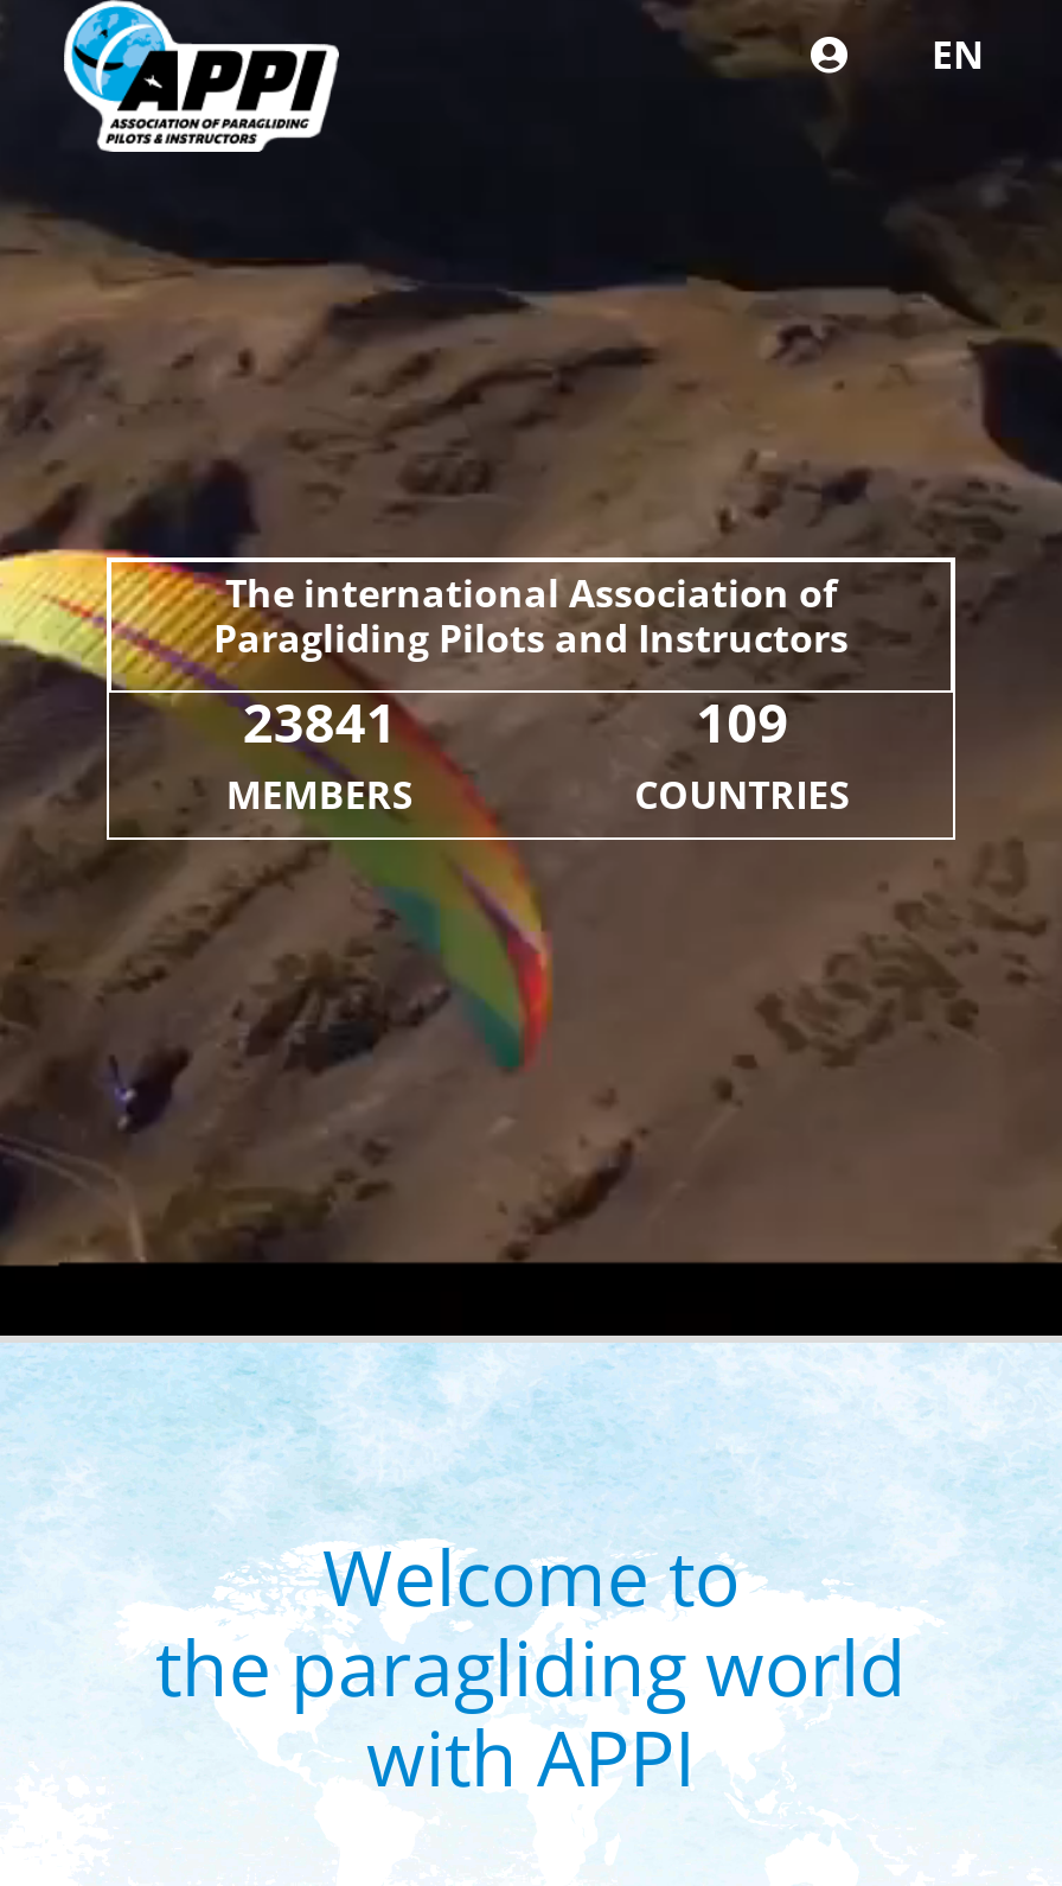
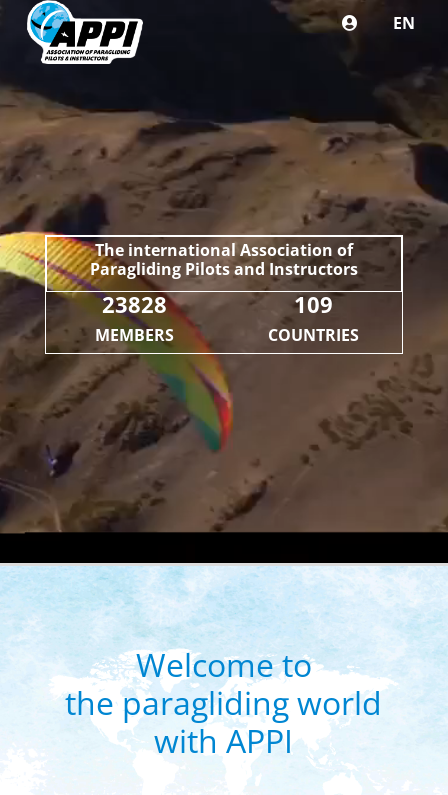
- 23841
+ 23828
